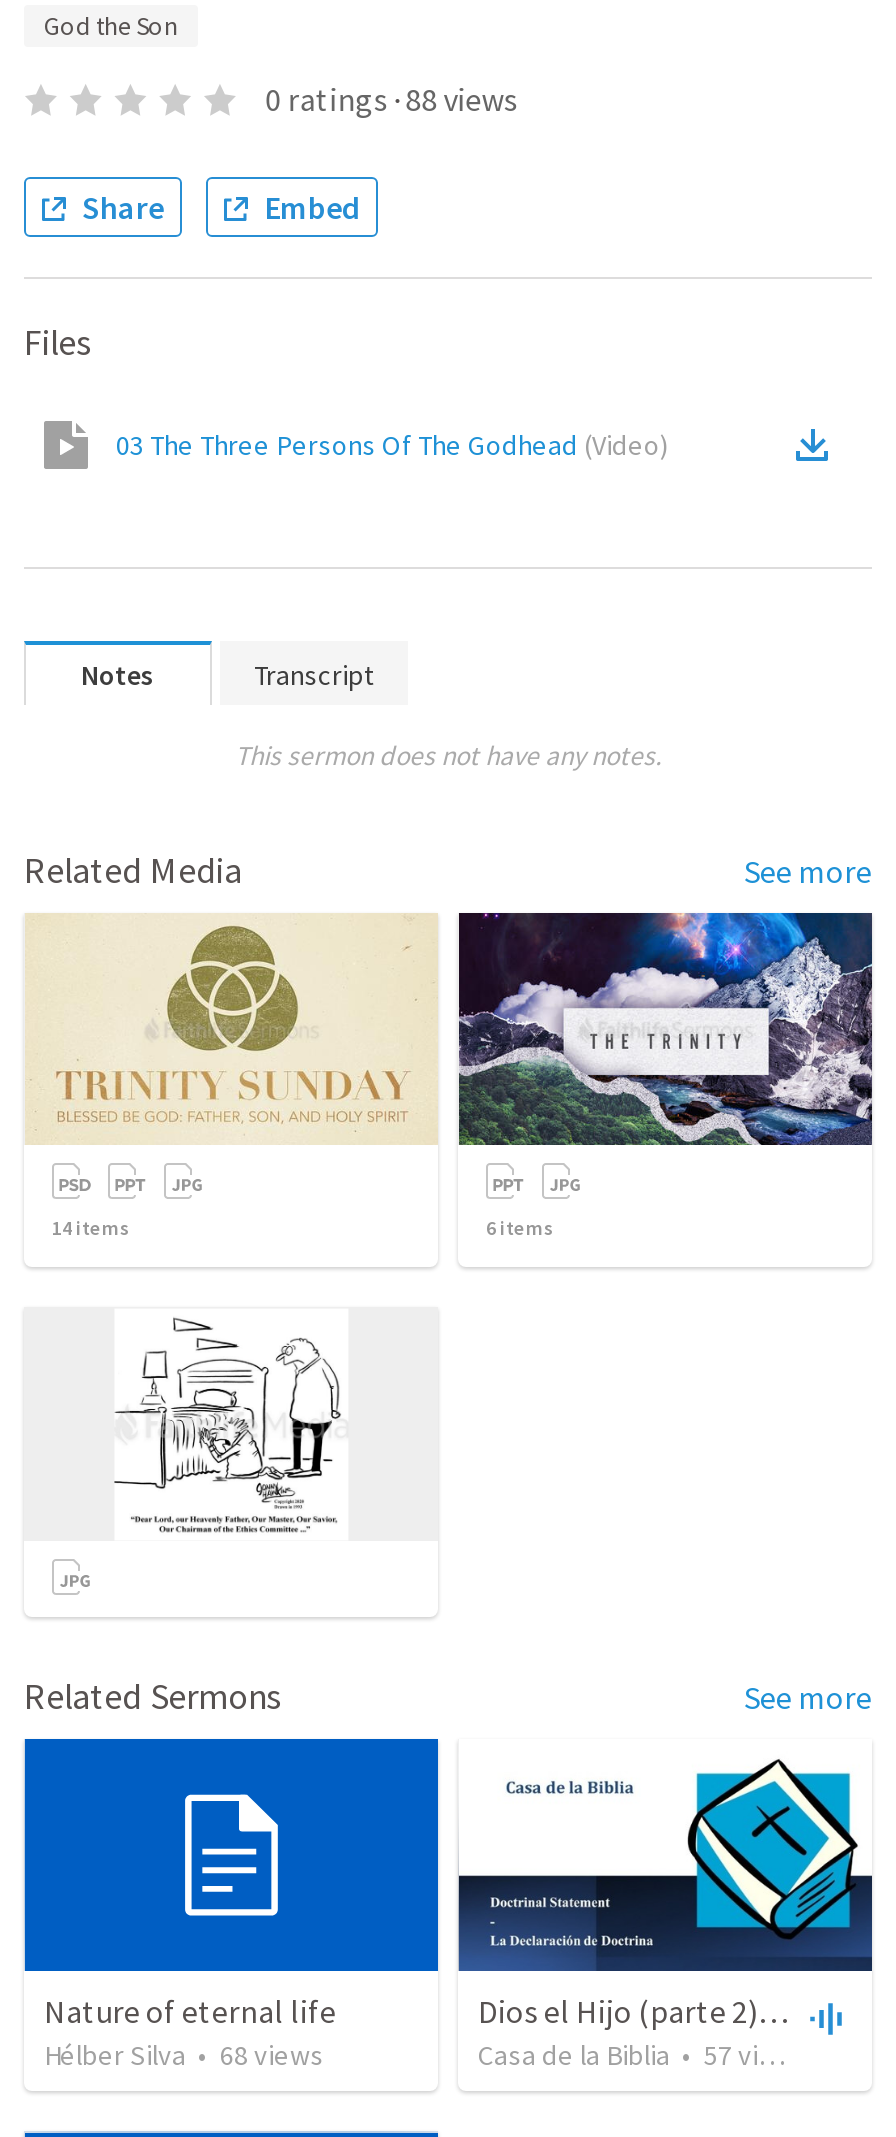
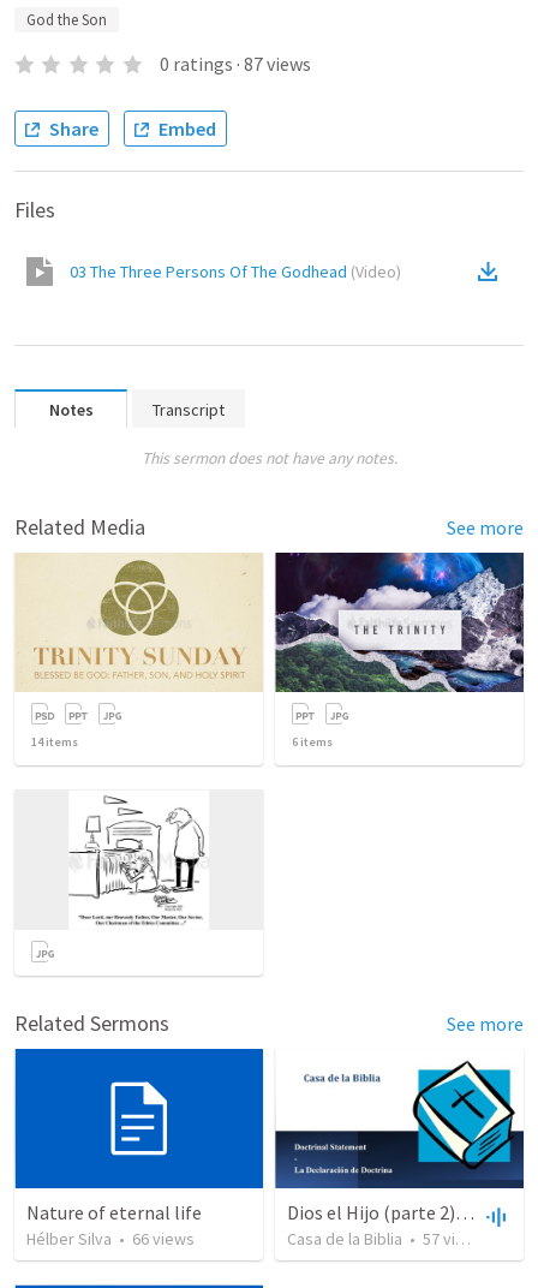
- 0 ratings · 88 views
+ 0 ratings · 87 views

- Hélber Silva • 68 views
+ Hélber Silva • 66 views
